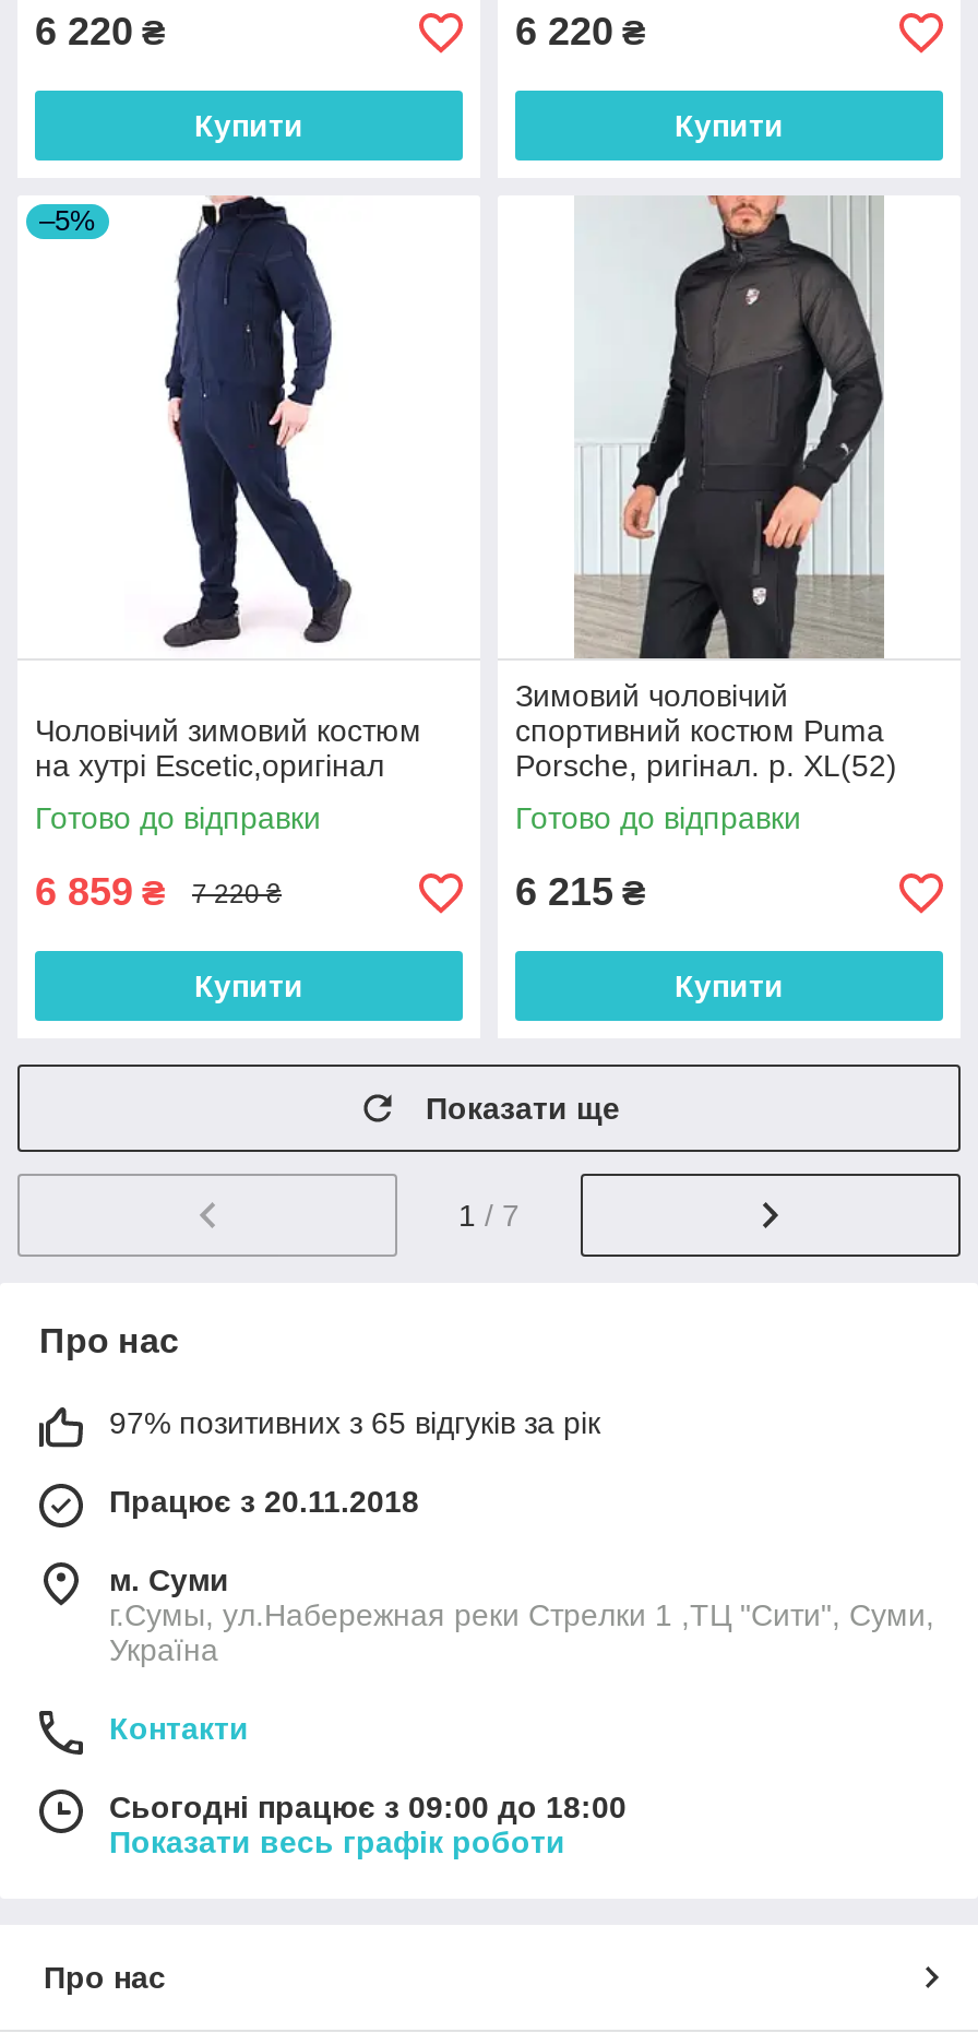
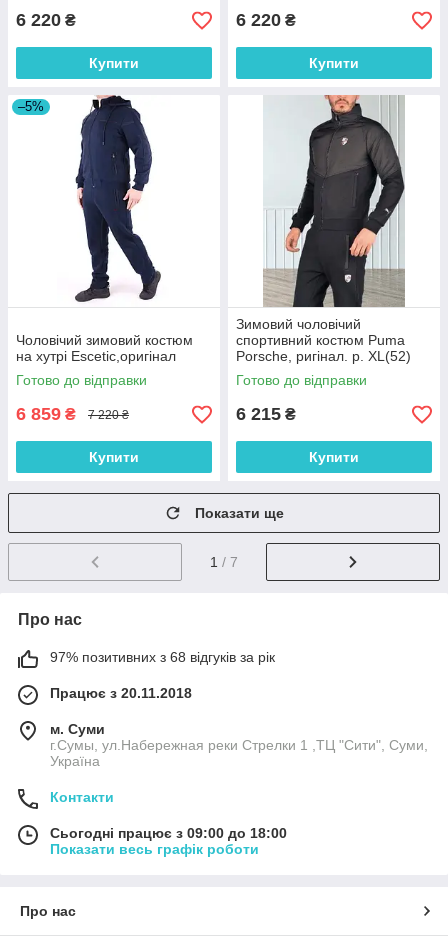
- 97% позитивних з 65 відгуків за рік
+ 97% позитивних з 68 відгуків за рік
